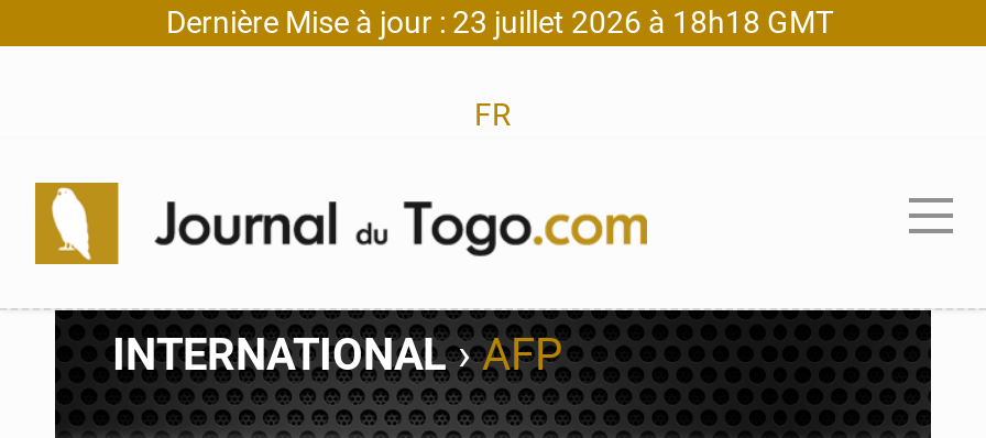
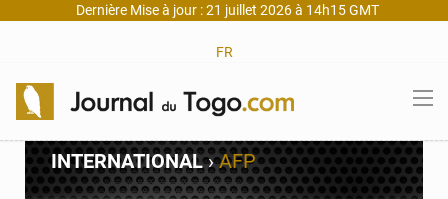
- Dernière Mise à jour : 23 juillet 2026 à 18h18 GMT
+ Dernière Mise à jour : 21 juillet 2026 à 14h15 GMT
